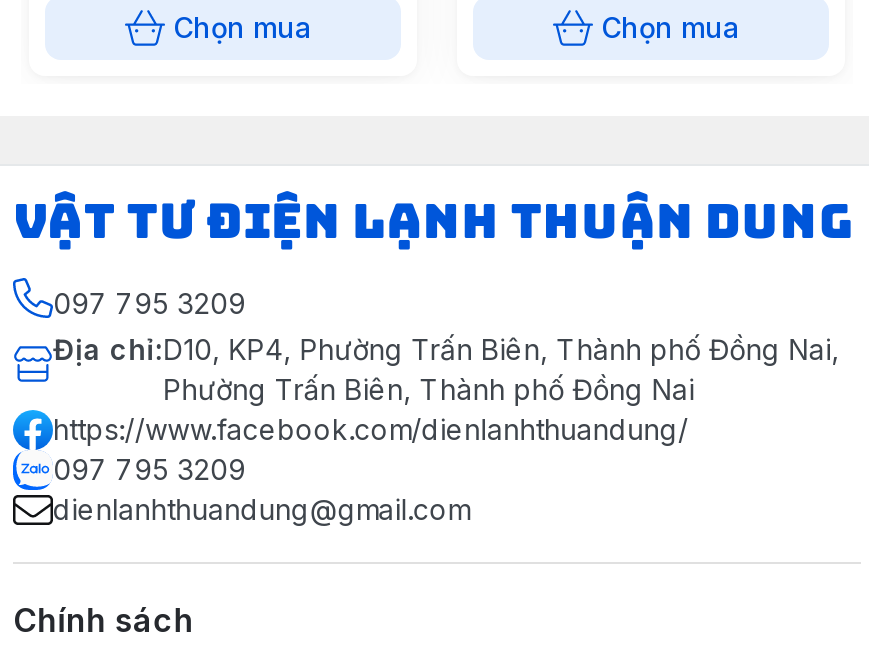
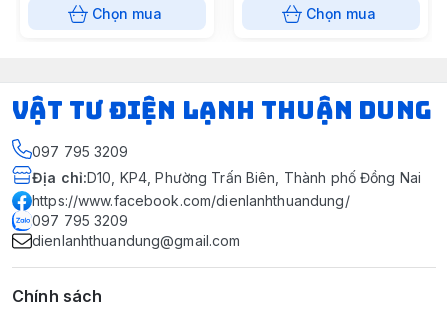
- Địa chỉ:D10, KP4, Phường Trấn Biên, Thành phố Đồng Nai,
- Phường Trấn Biên, Thành phố Đồng Nai
+ Địa chỉ:D10, KP4, Phường Trấn Biên, Thành phố Đồng Nai
